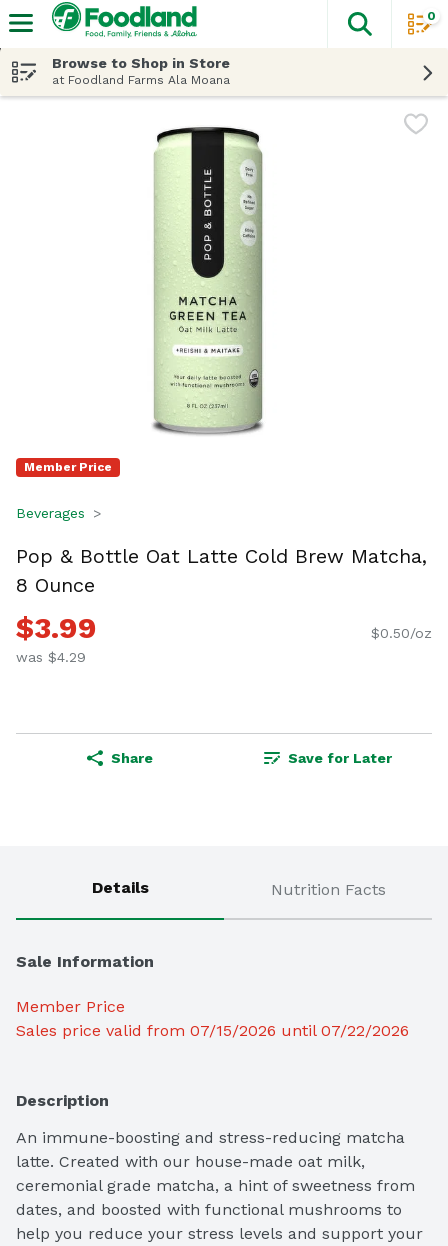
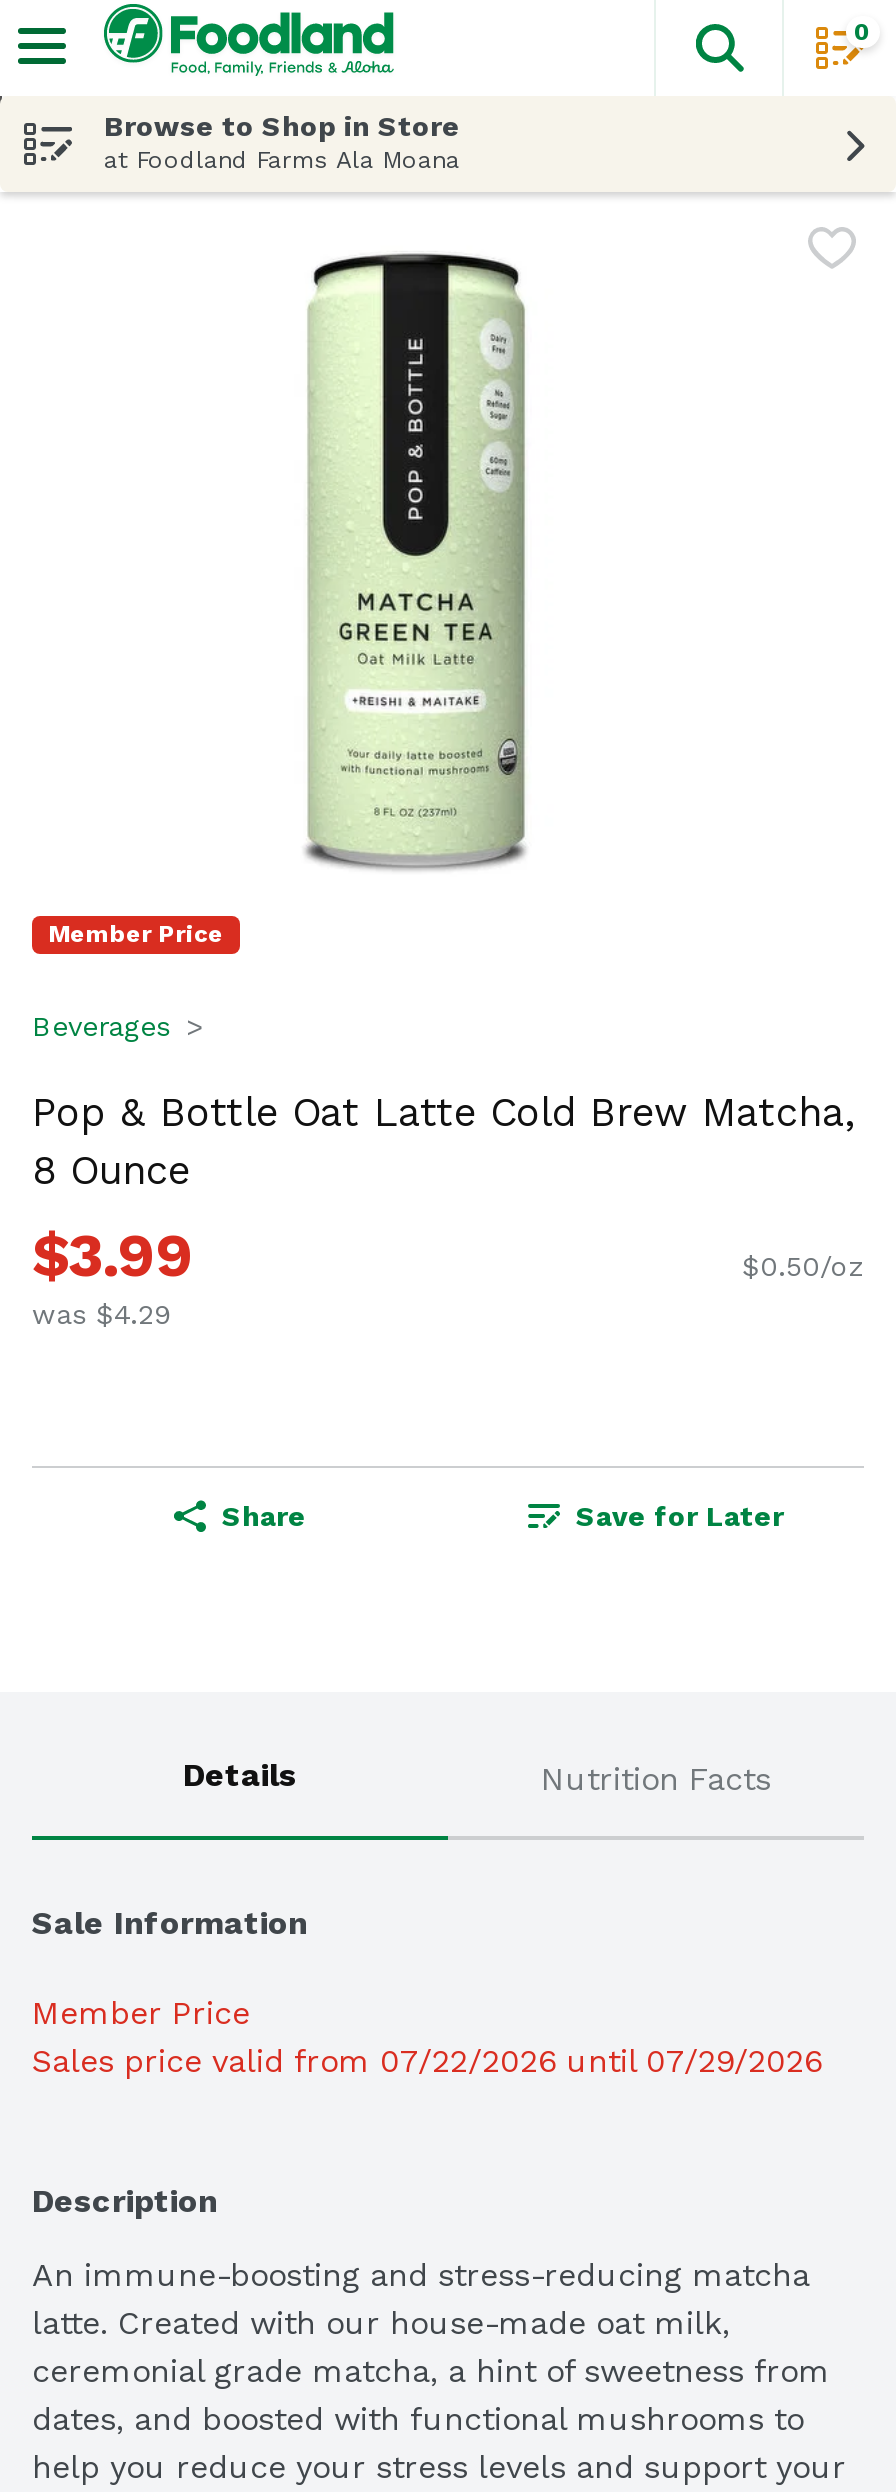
- Sales price valid from 07/15/2026 until 07/22/2026
+ Sales price valid from 07/22/2026 until 07/29/2026
